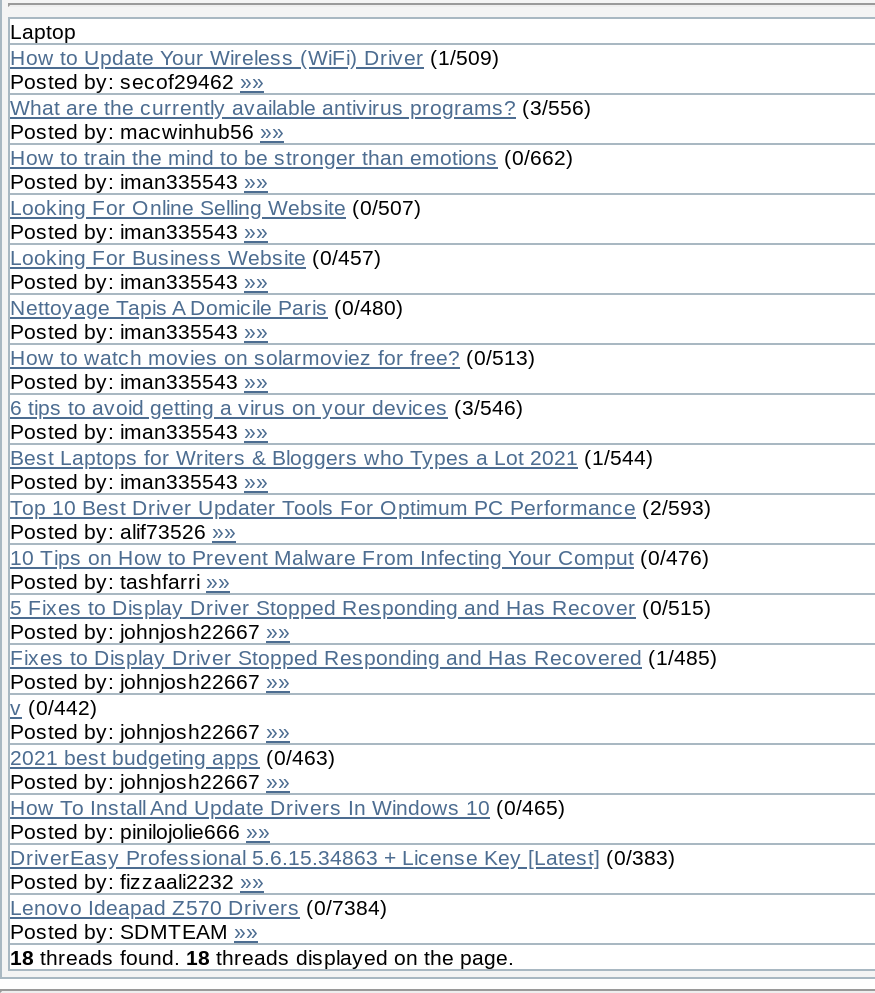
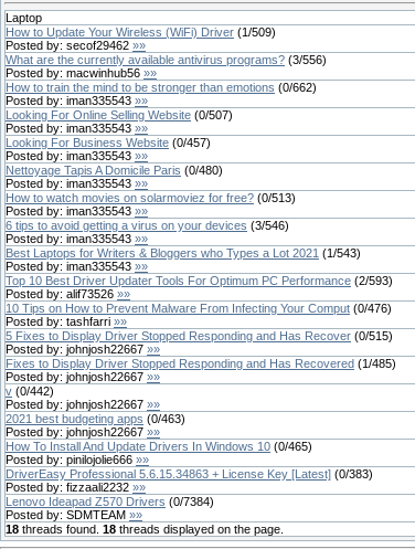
- Best Laptops for Writers & Bloggers who Types a Lot 2021 (1 / 544)
+ Best Laptops for Writers & Bloggers who Types a Lot 2021 (1 / 543)
